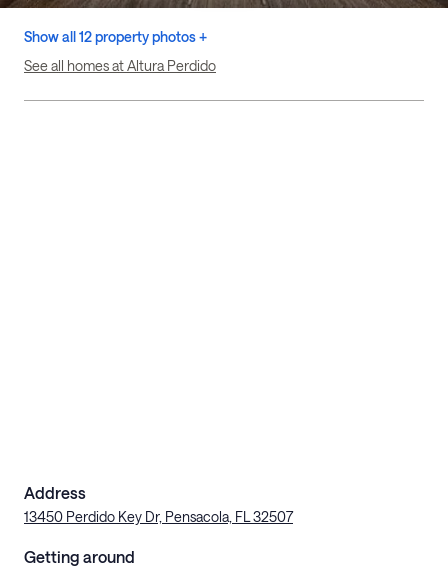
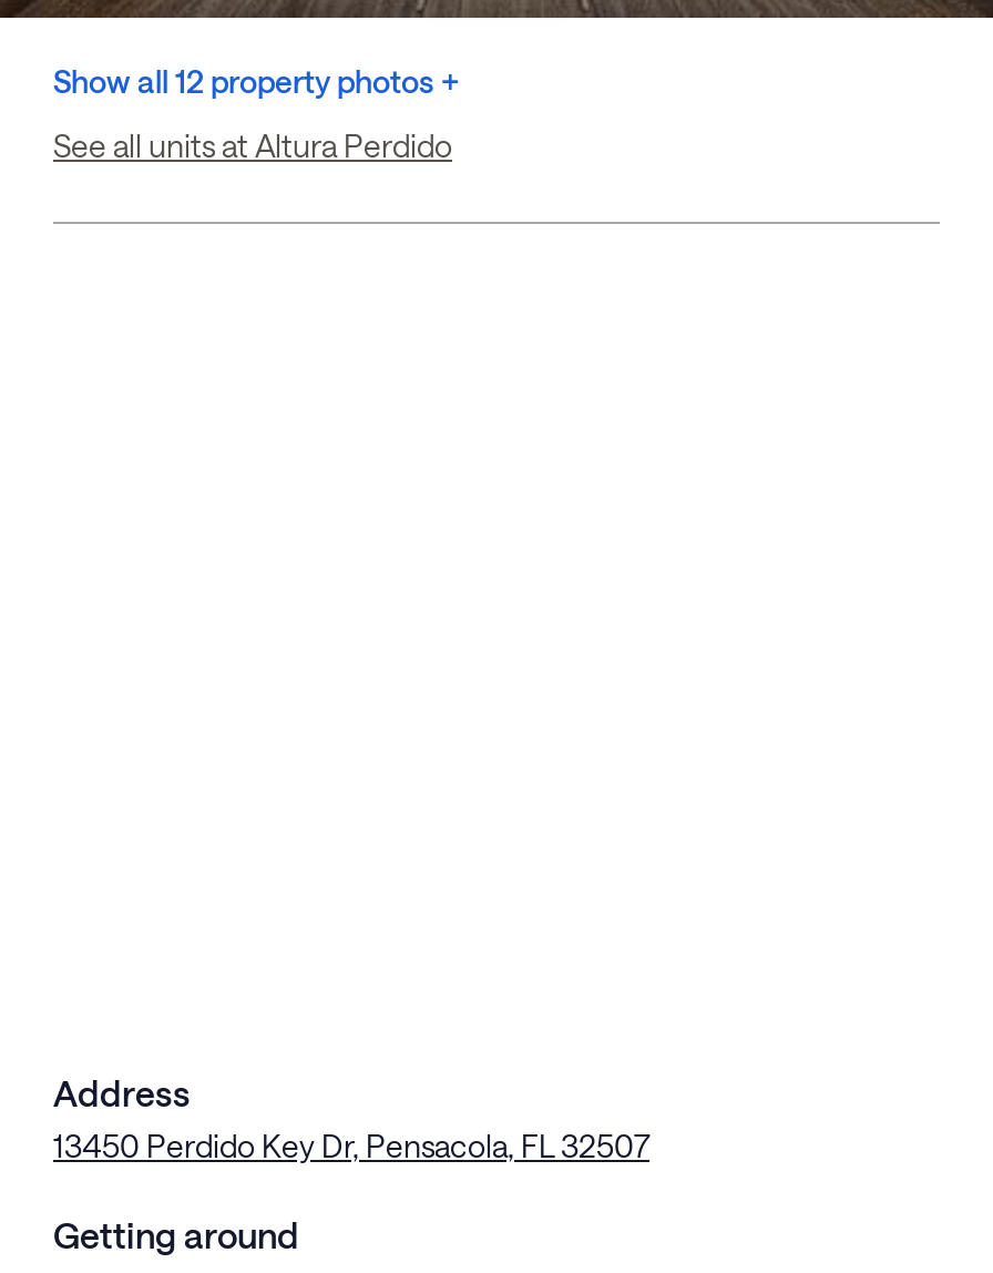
- See all homes at Altura Perdido
+ See all units at Altura Perdido
